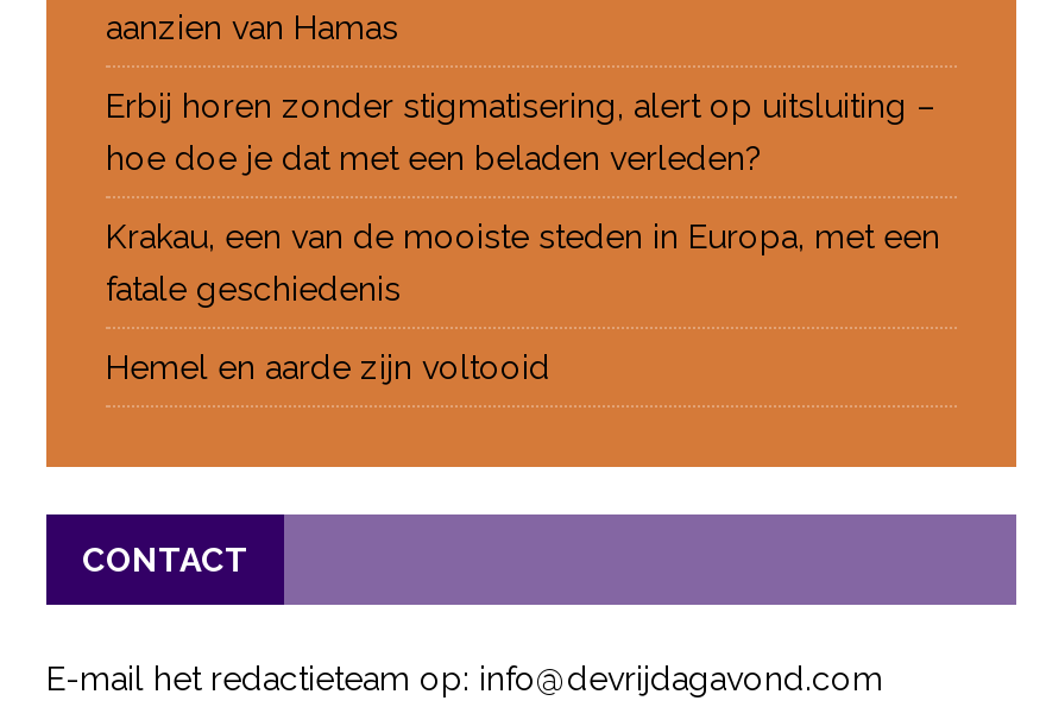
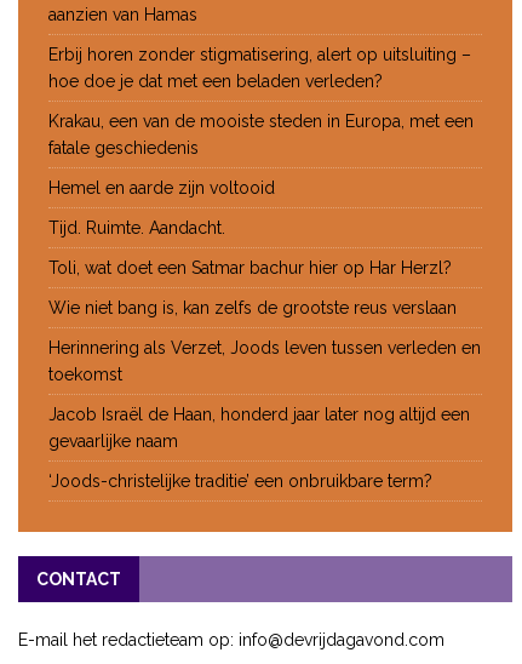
+ Tijd. Ruimte. Aandacht.
+ Toli, wat doet een Satmar bachur hier op Har Herzl?
+ Wie niet bang is, kan zelfs de grootste reus verslaan
+ Herinnering als Verzet, Joods leven tussen verleden en
+ toekomst
+ Jacob Israël de Haan, honderd jaar later nog altijd een
+ gevaarlijke naam
+ ‘Joods-christelijke traditie’ een onbruikbare term?
